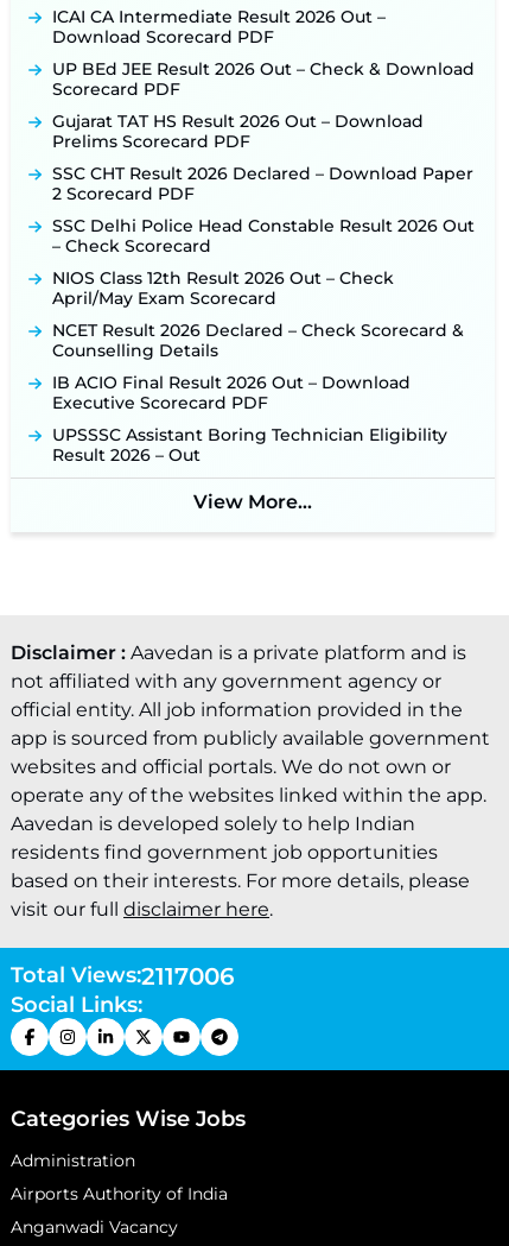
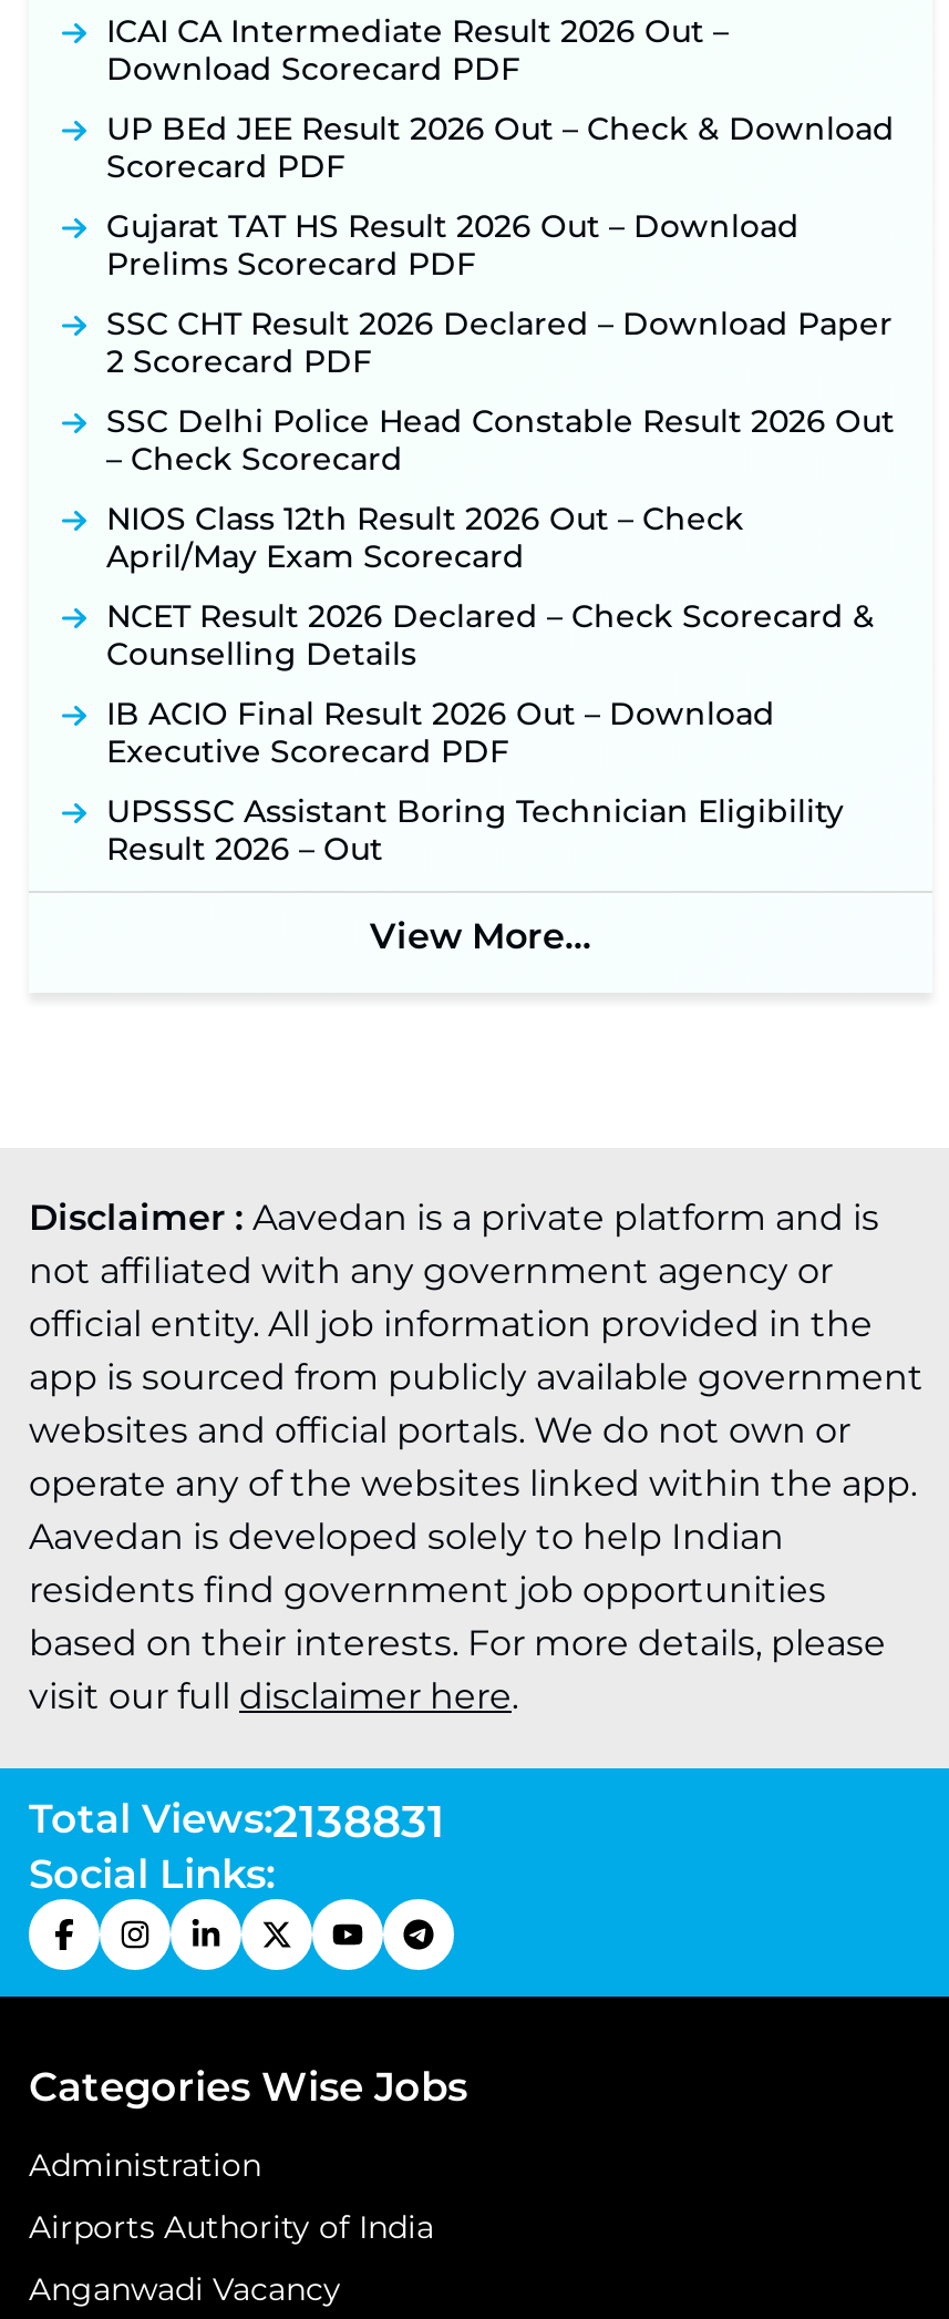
- Total Views:2117006
+ Total Views:2138831
